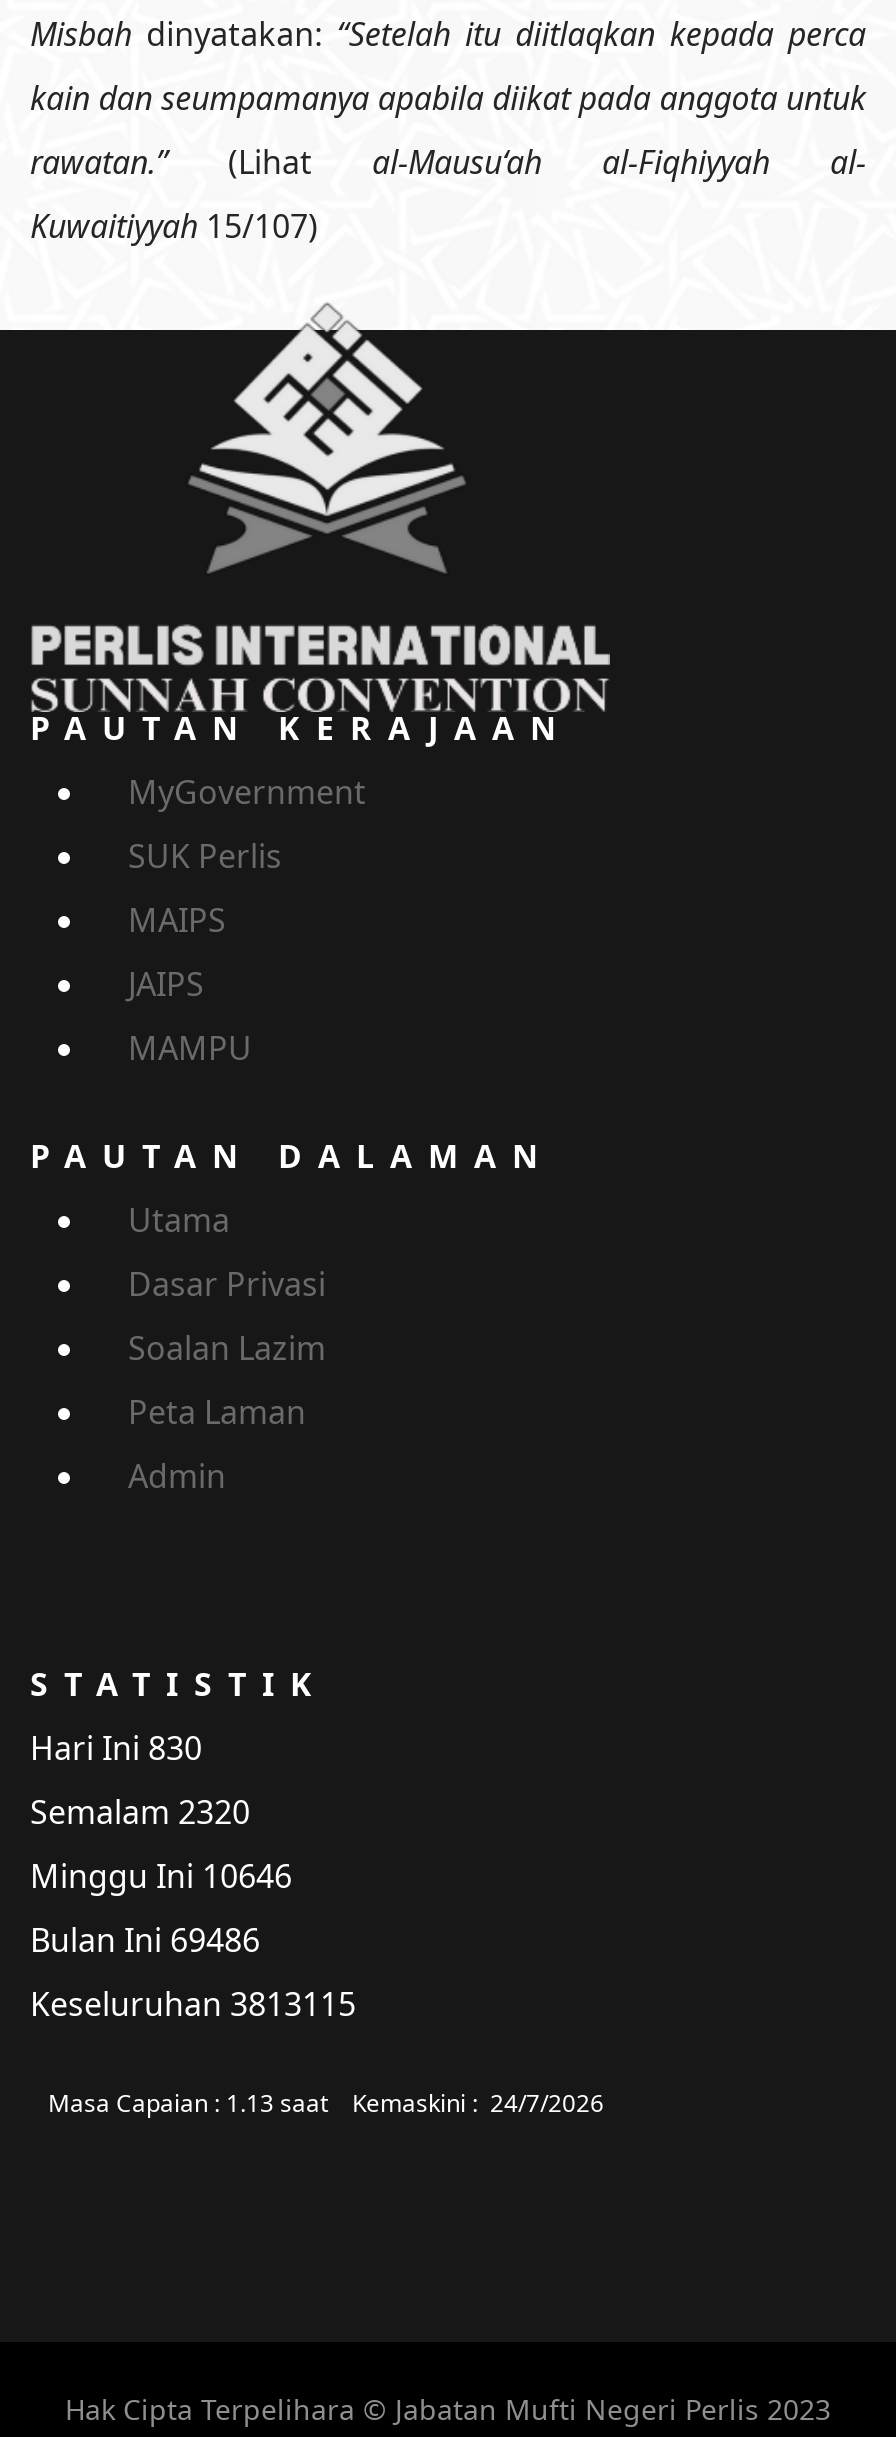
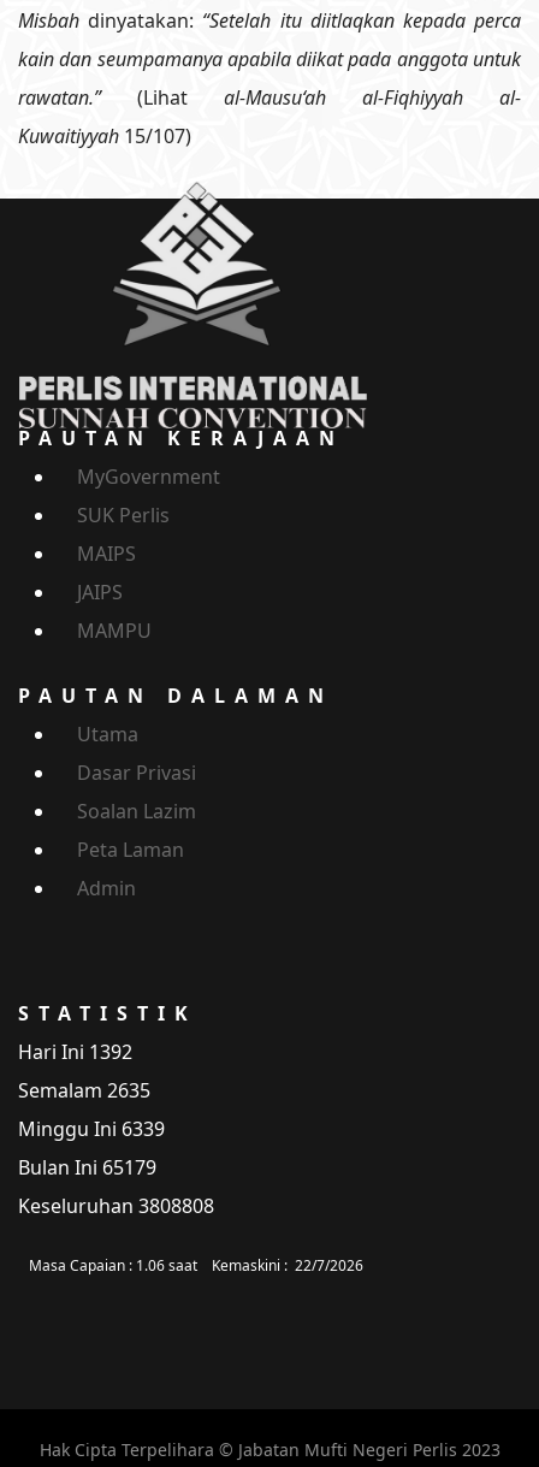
- Hari Ini 830
+ Hari Ini 1392

- Semalam 2320
+ Semalam 2635

- Minggu Ini 10646
+ Minggu Ini 6339

- Bulan Ini 69486
+ Bulan Ini 65179

- Keseluruhan 3813115
+ Keseluruhan 3808808

- Masa Capaian : 1.13 saat Kemaskini : 24/7/2026
+ Masa Capaian : 1.06 saat Kemaskini : 22/7/2026
